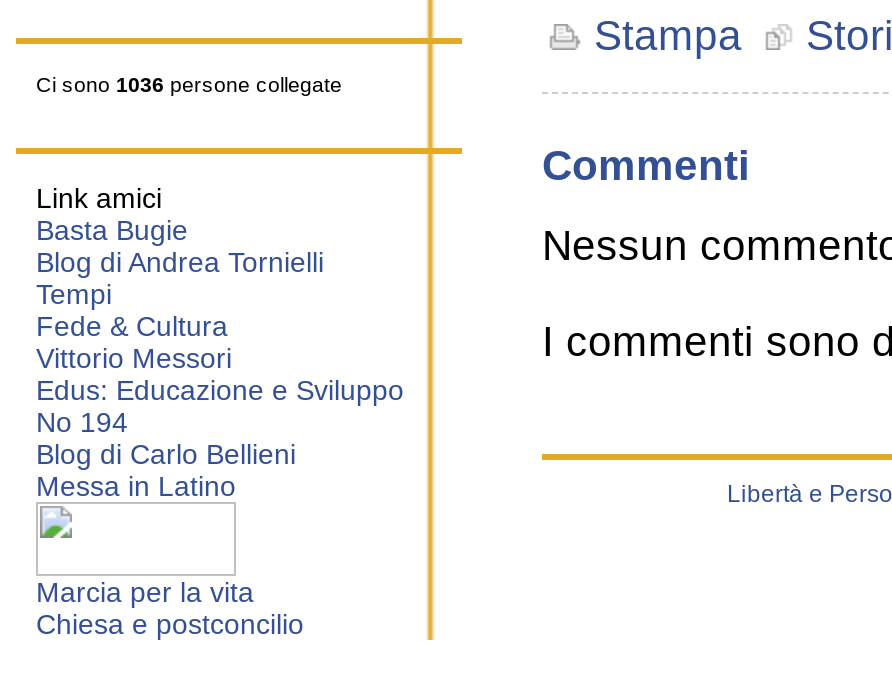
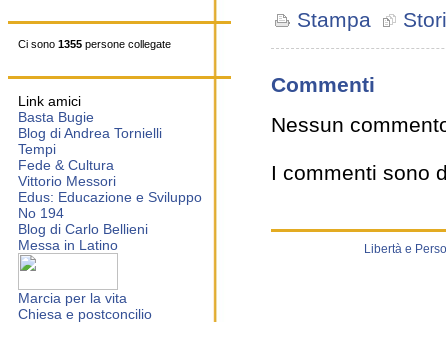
- Ci sono 1036 persone collegate
+ Ci sono 1355 persone collegate
